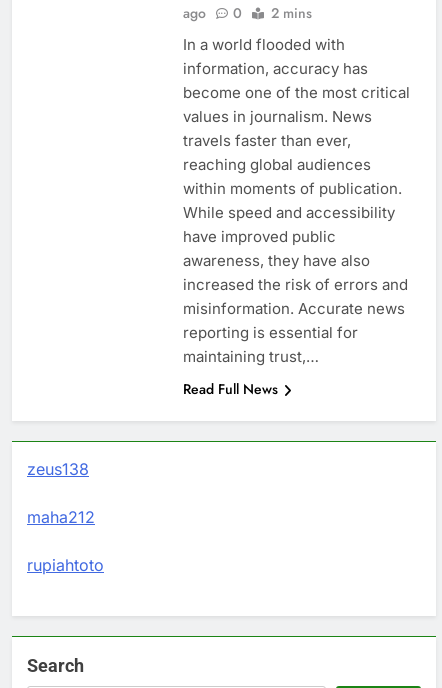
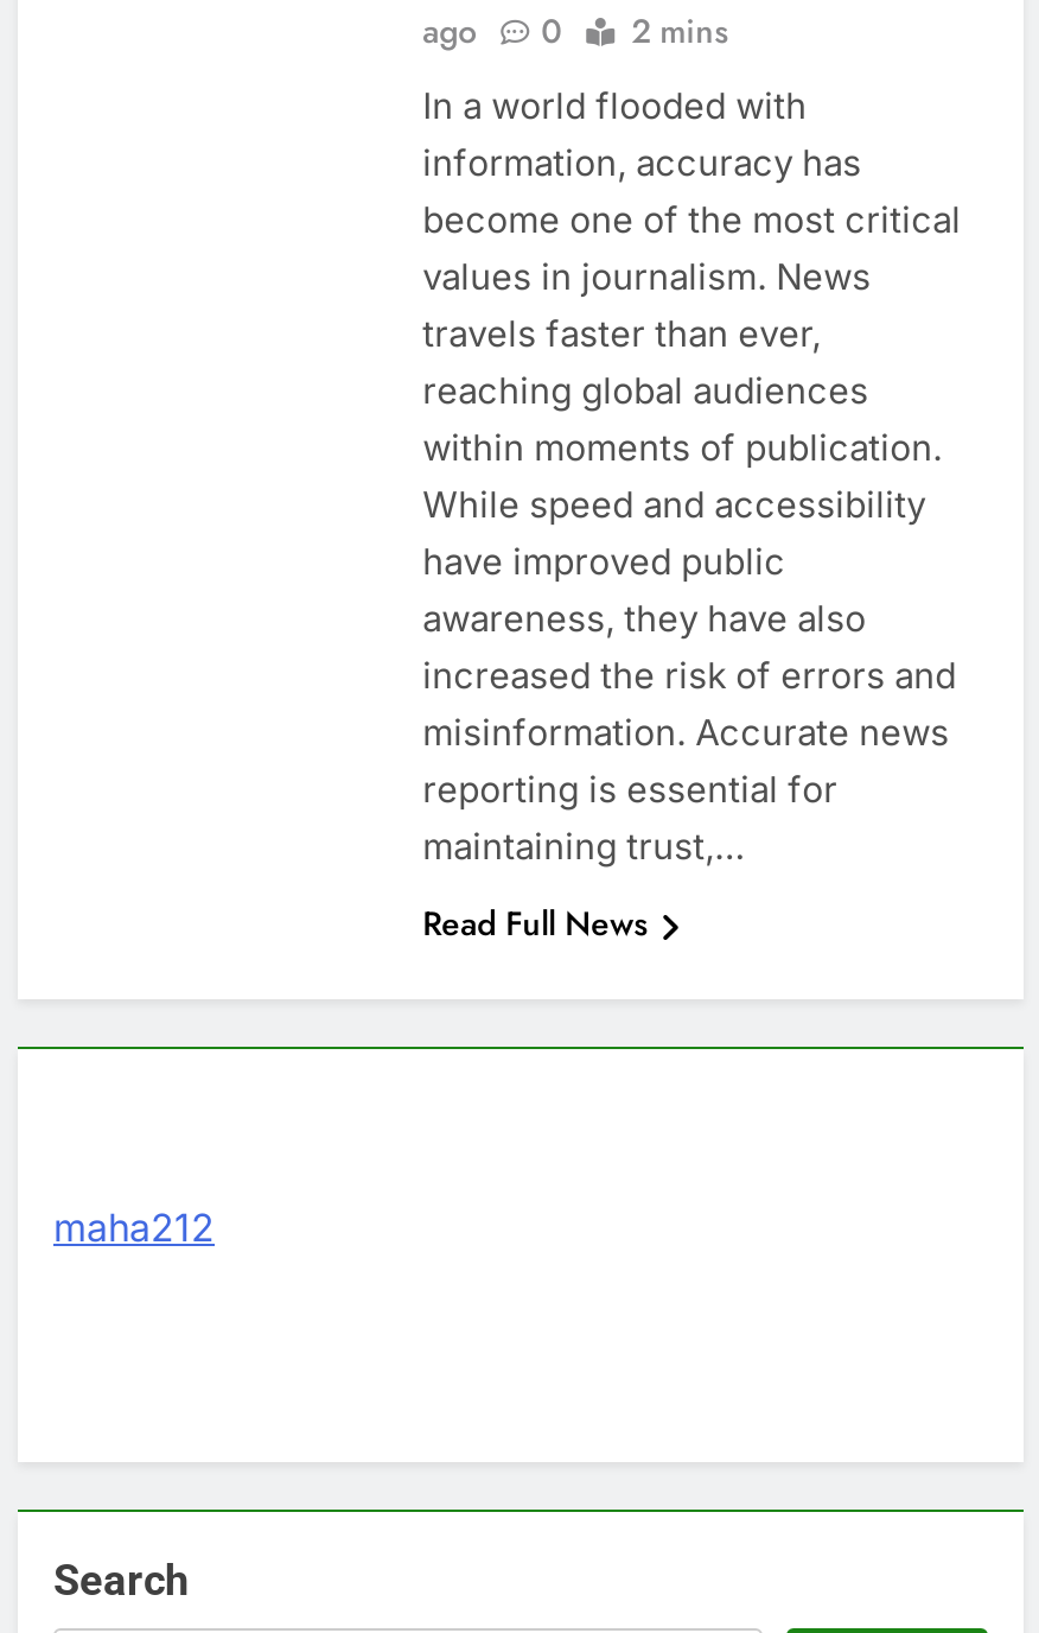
- zeus138

- rupiahtoto
